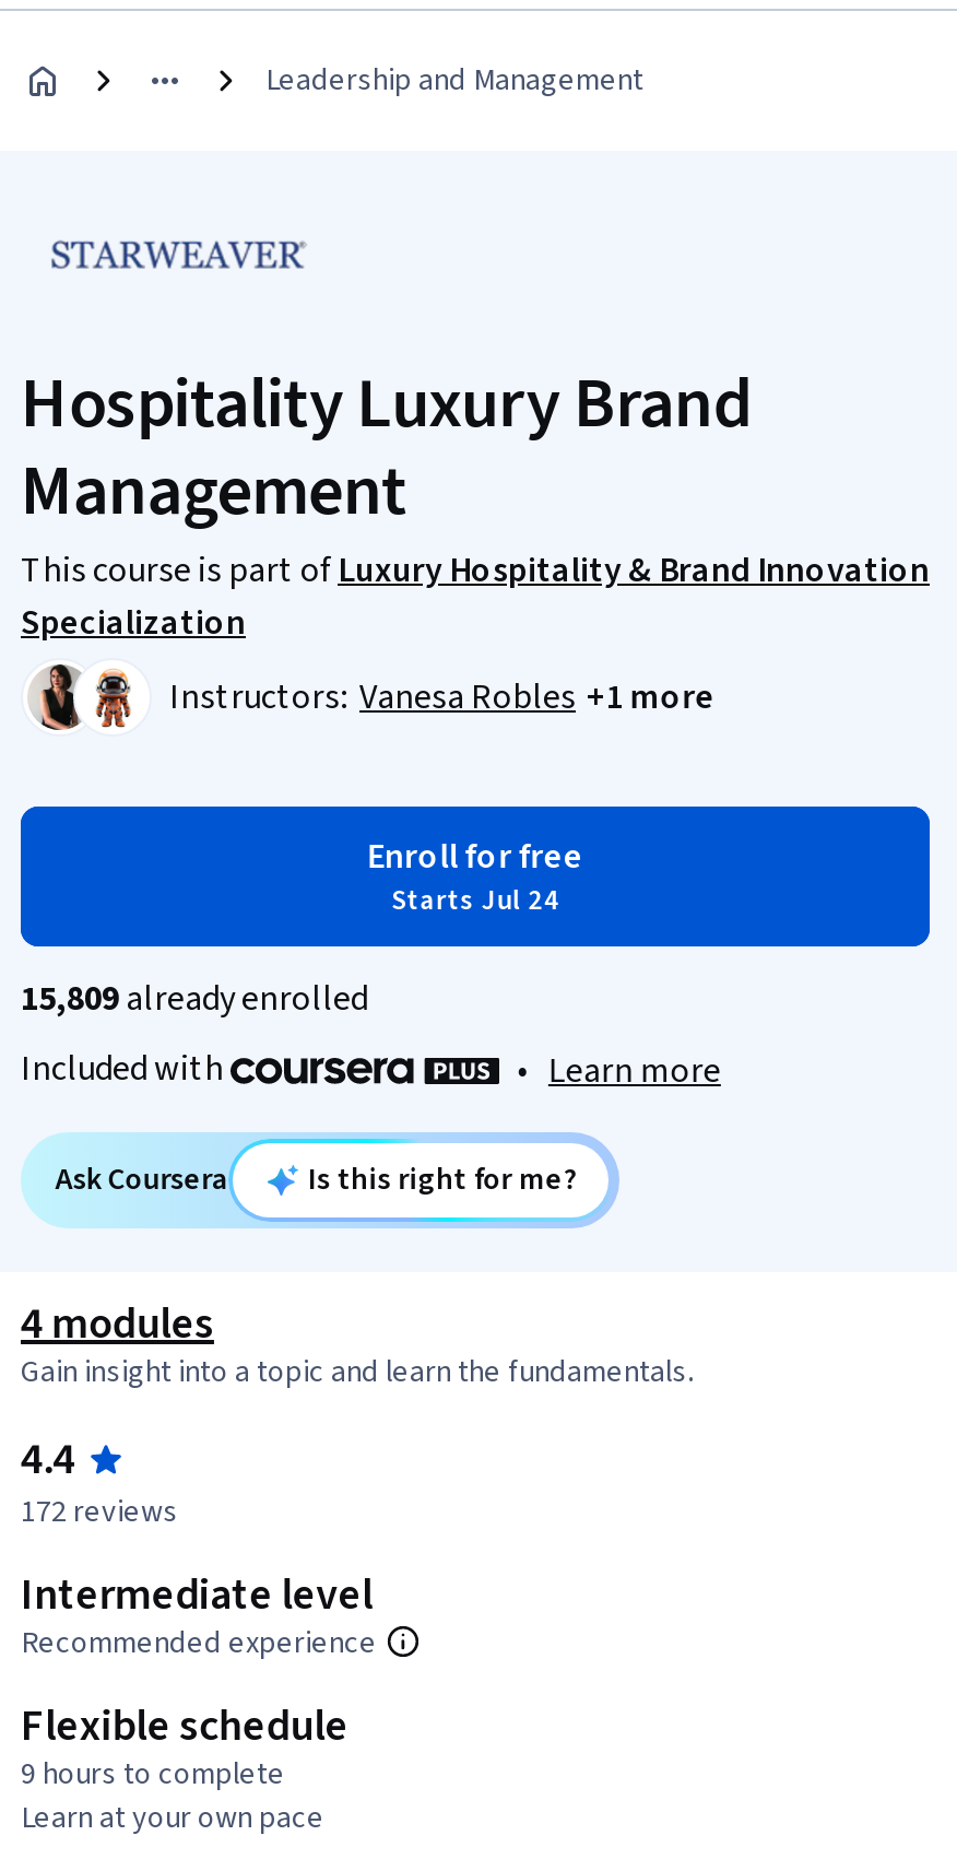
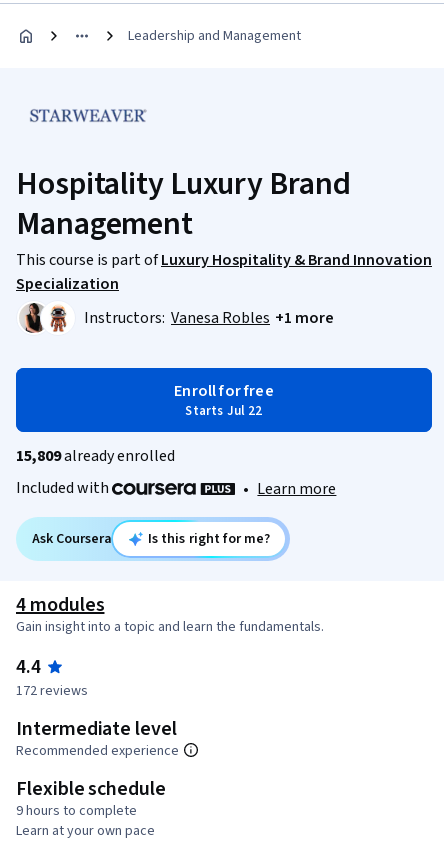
- Starts Jul 24
+ Starts Jul 22
